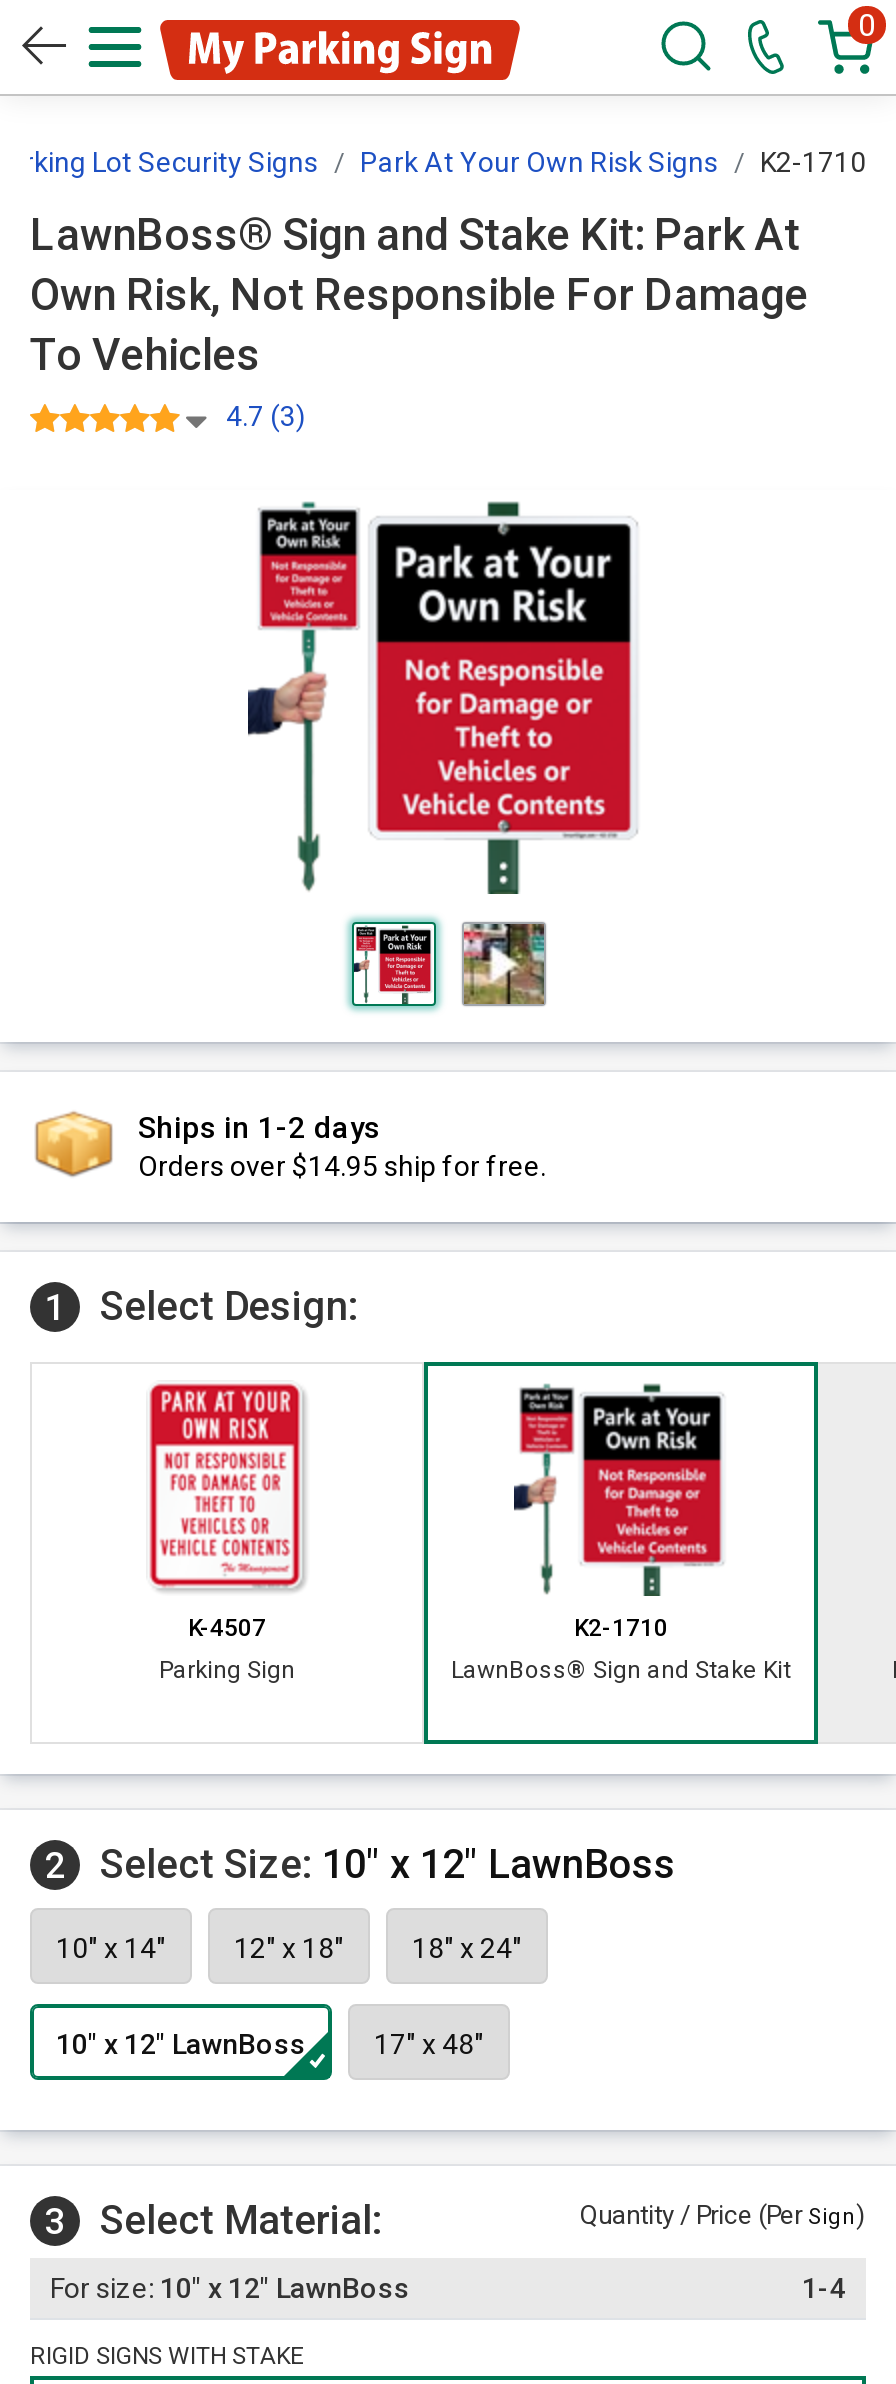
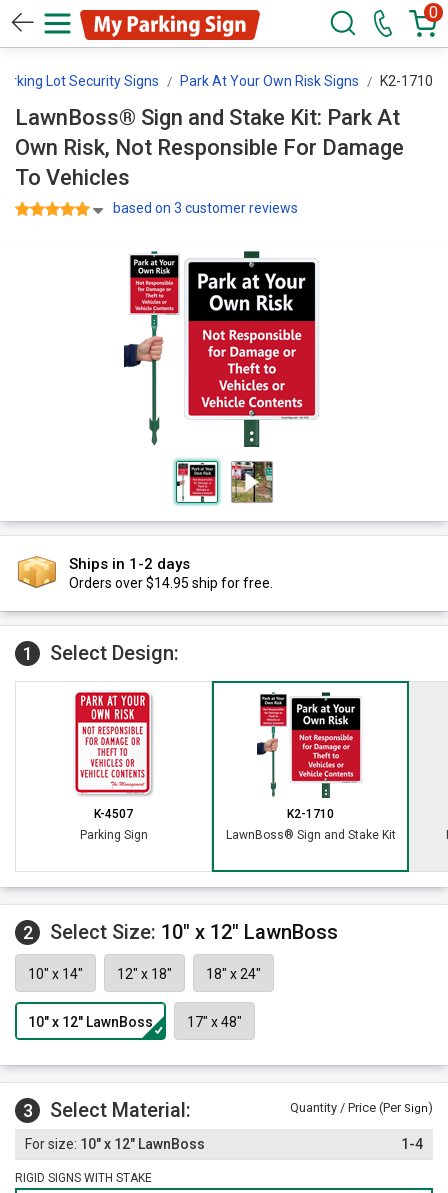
- 4.7 (3)
+ based on 3 customer reviews
